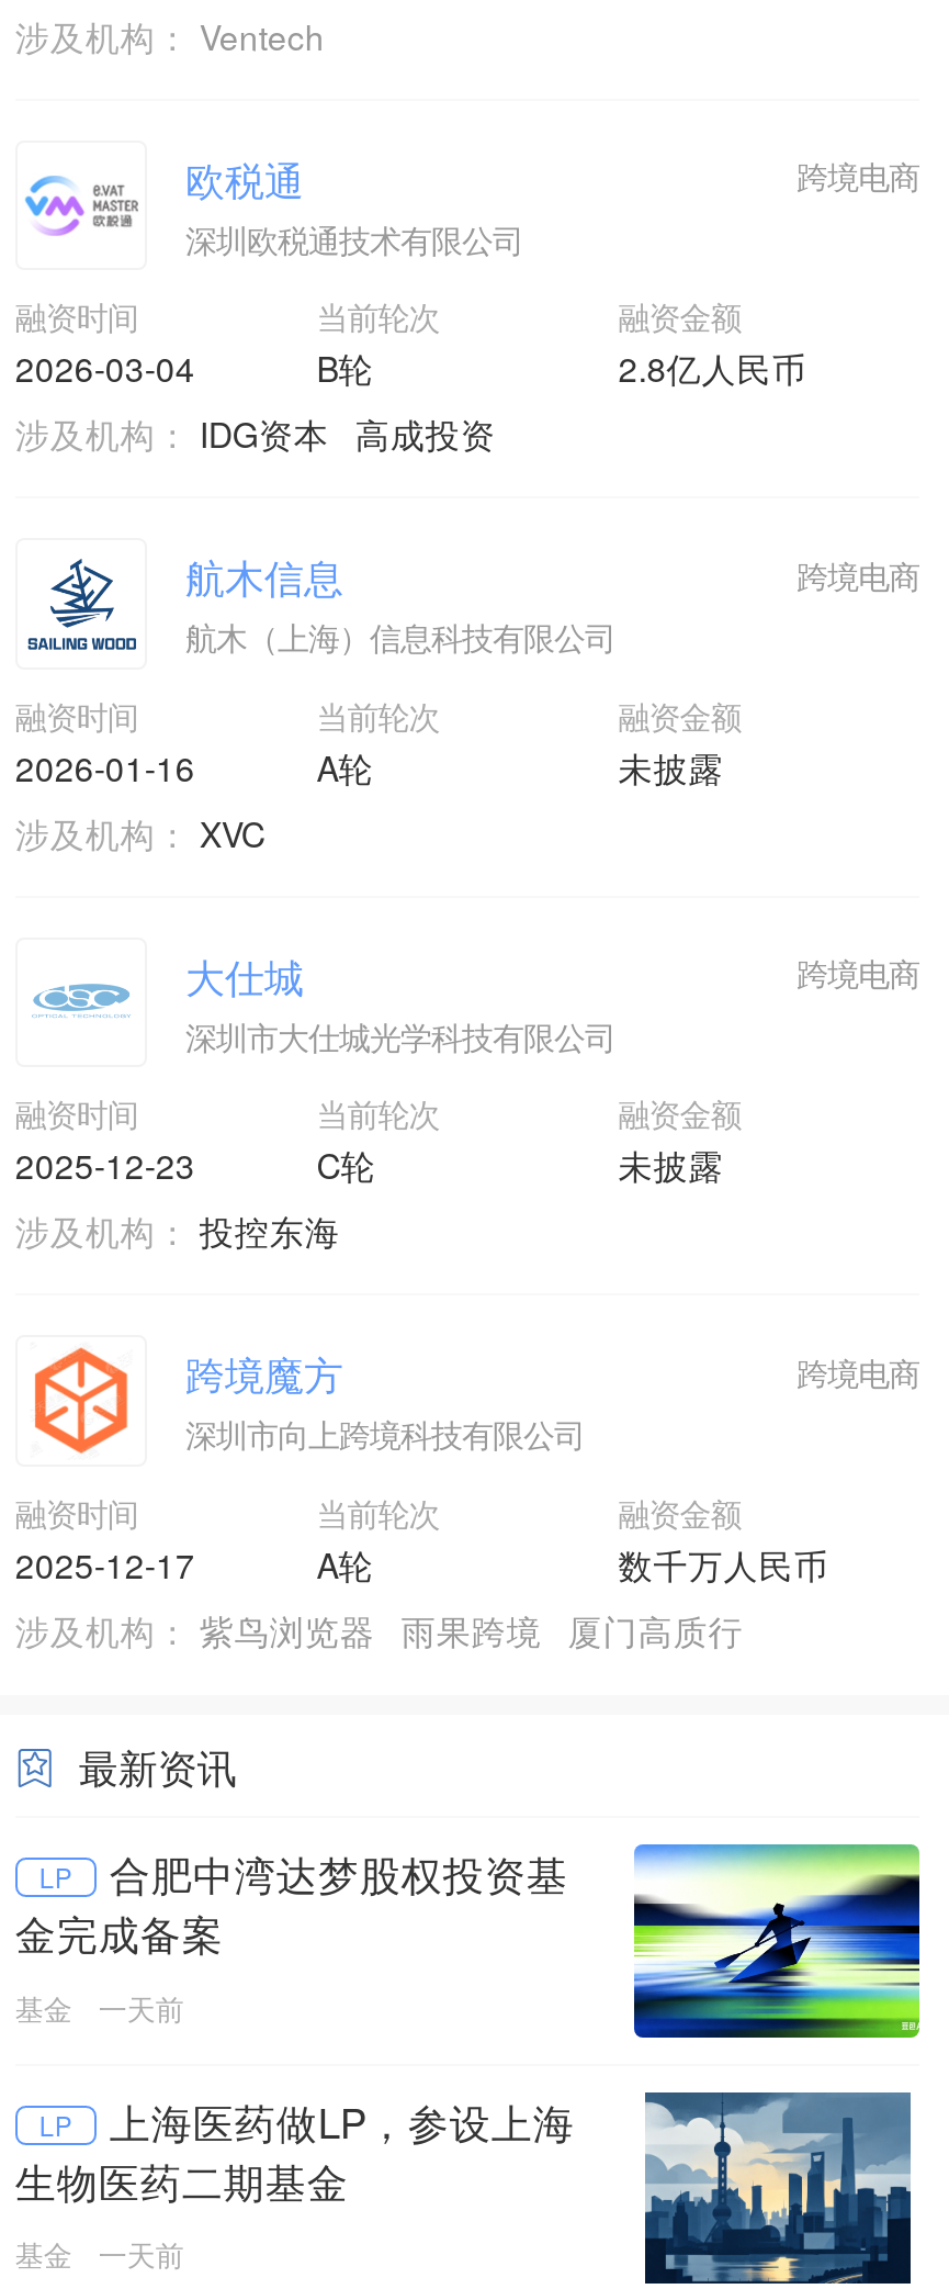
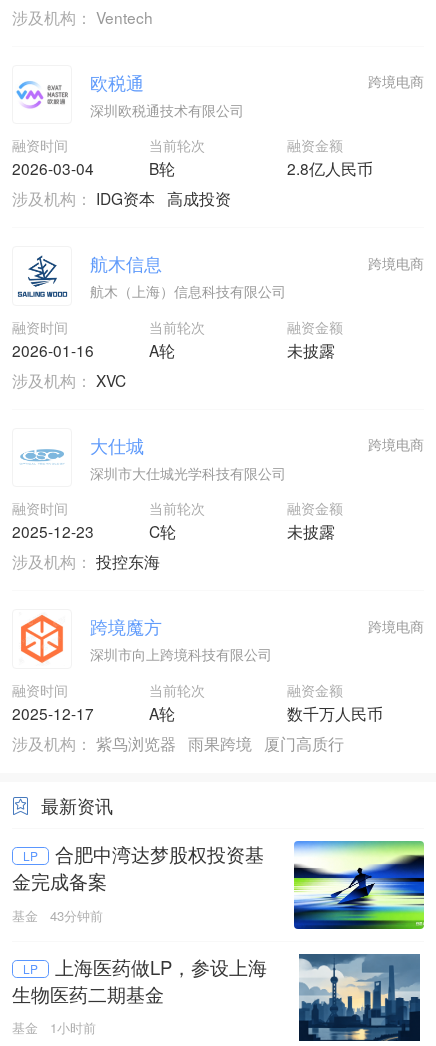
- 一天前
+ 43分钟前

- 一天前
+ 1小时前
